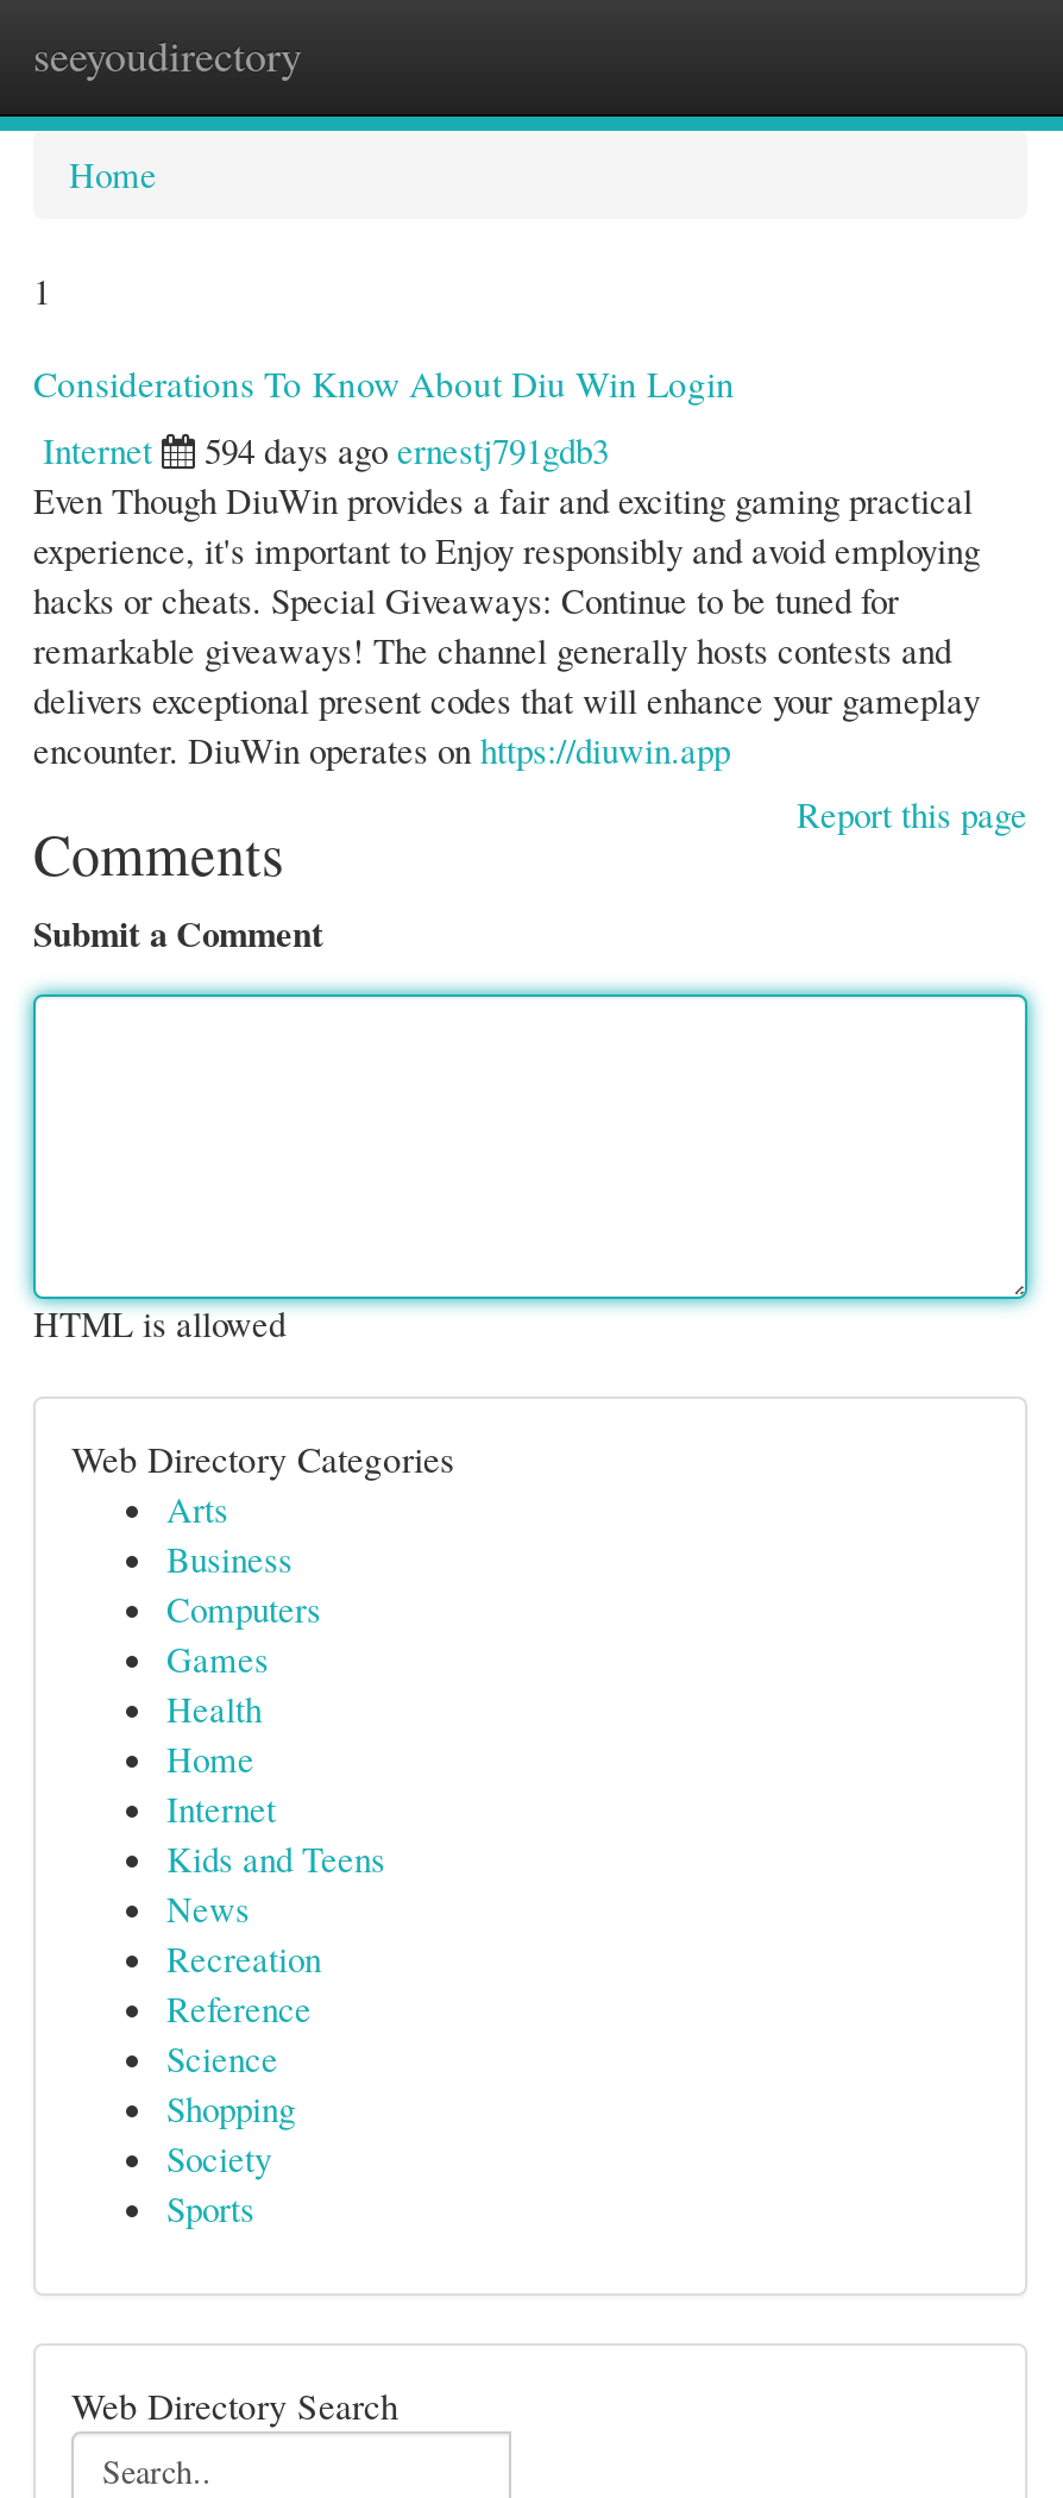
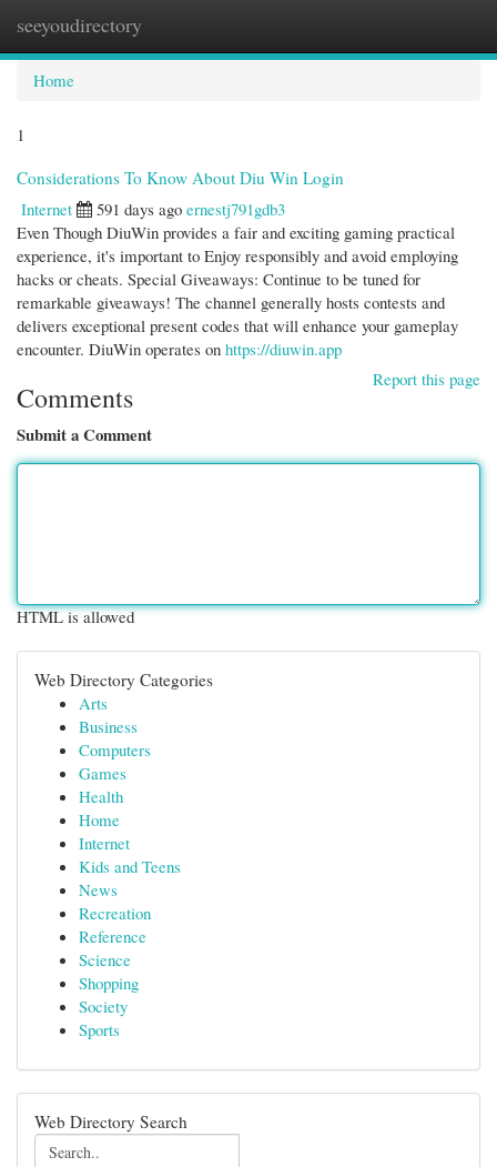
- 594 days ago ernestj791gdb3
+ 591 days ago ernestj791gdb3
